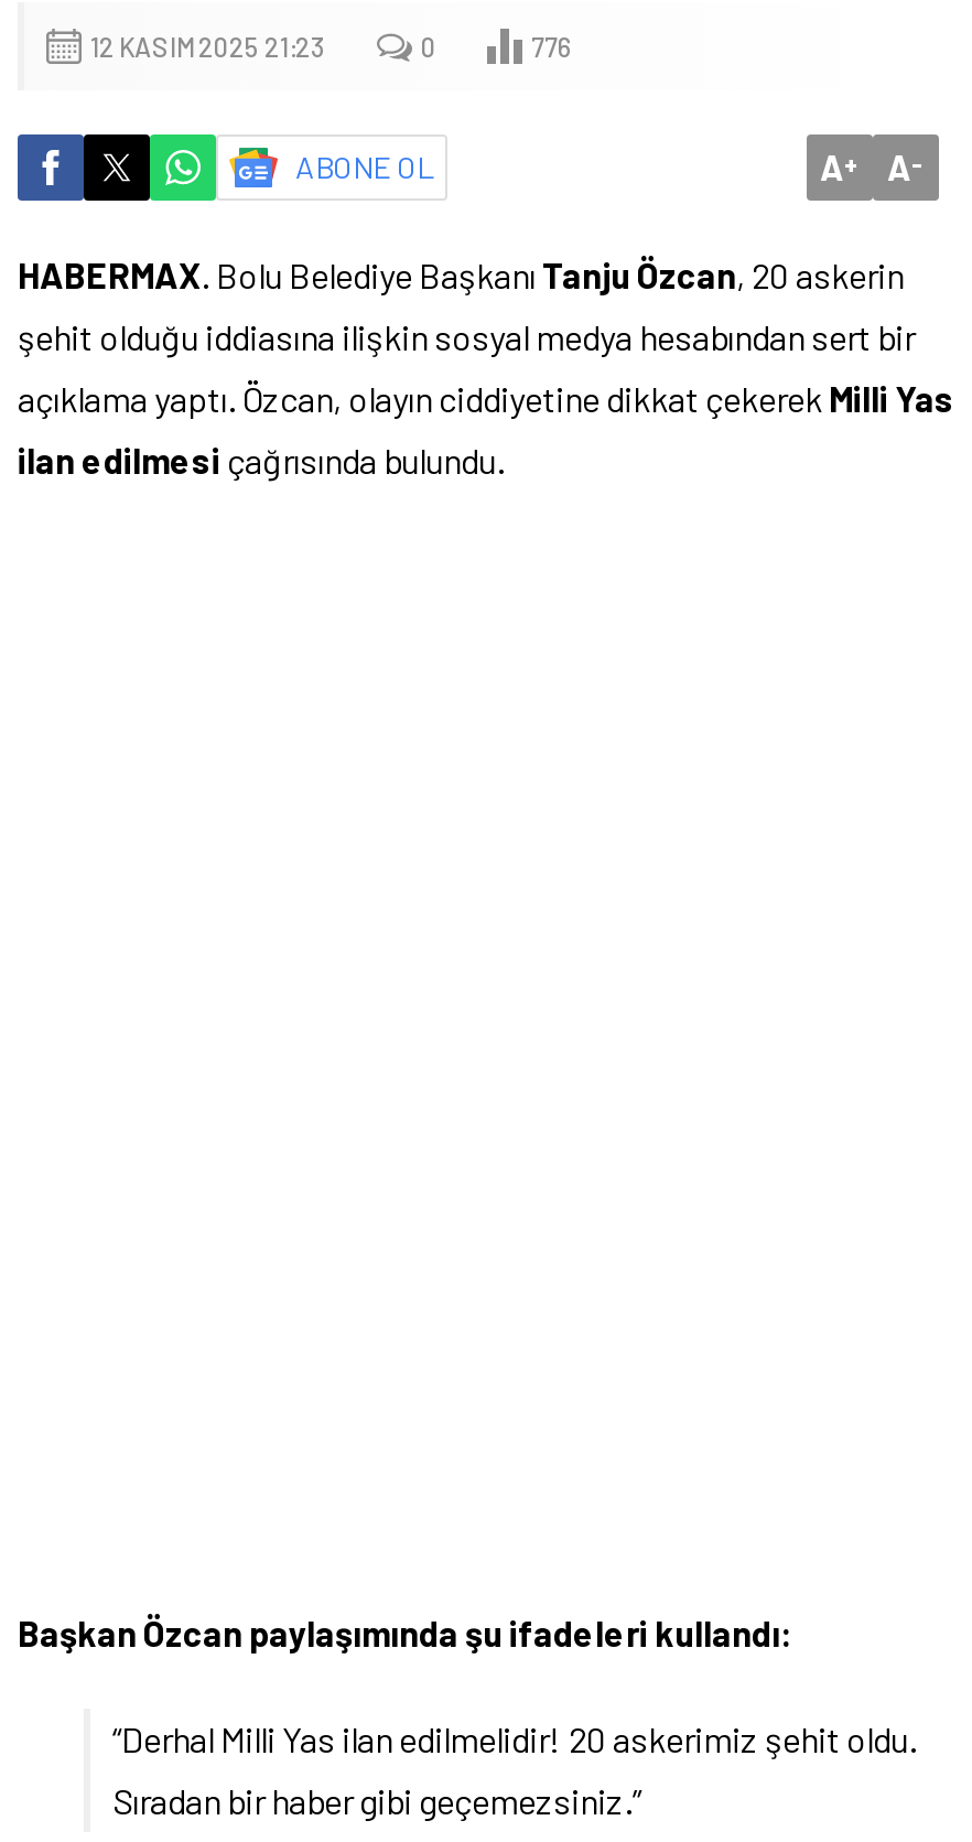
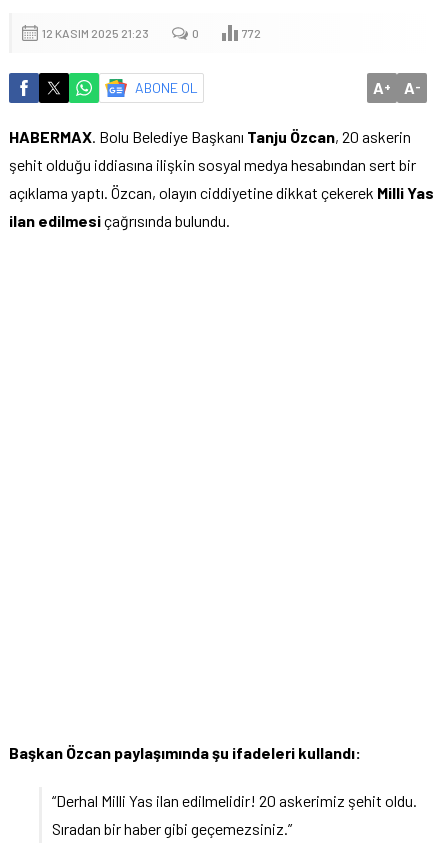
- 776
+ 772
